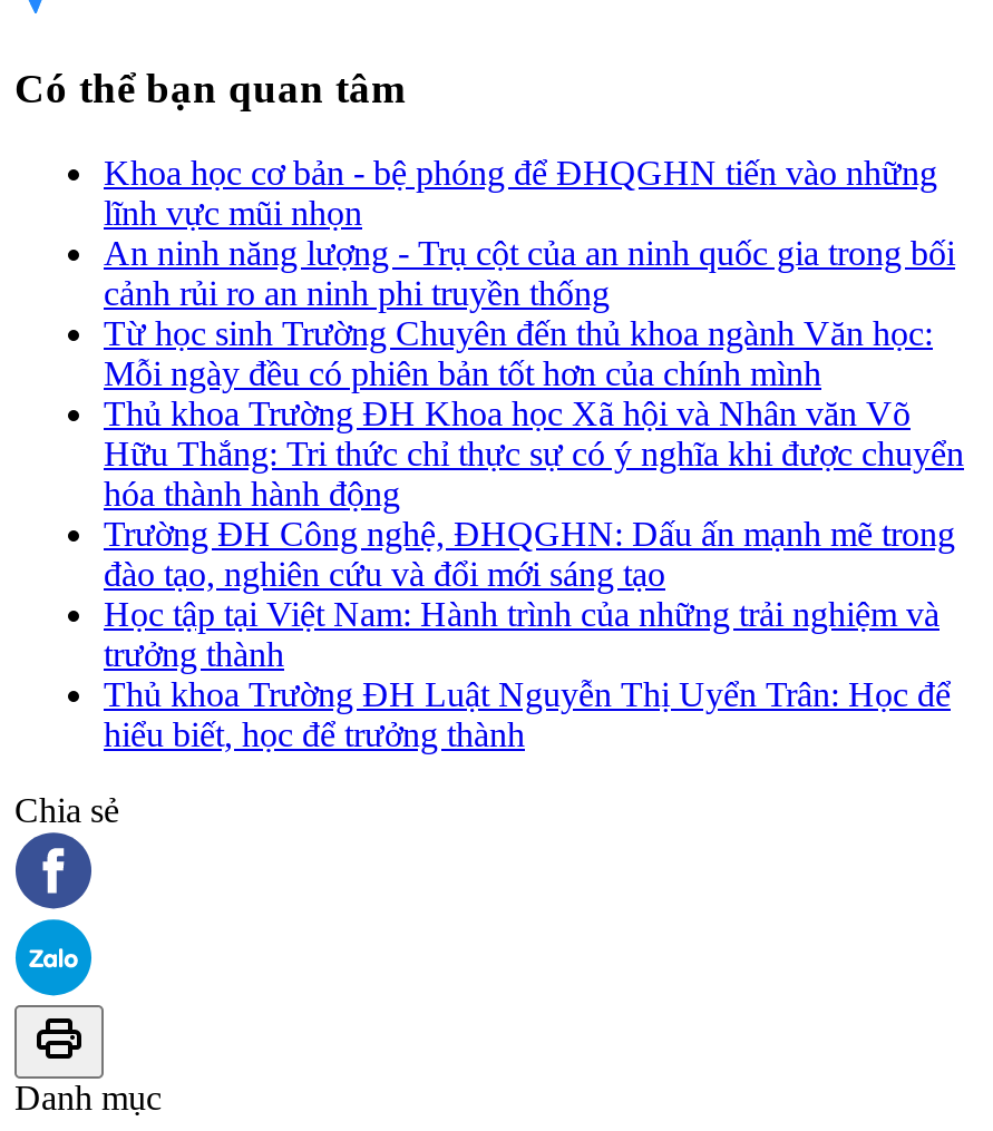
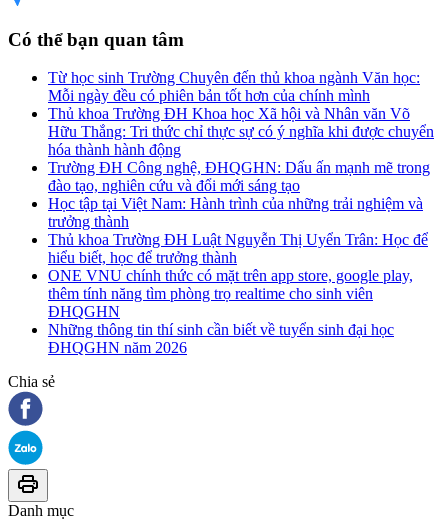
- Khoa học cơ bản - bệ phóng để ĐHQGHN tiến vào những
- lĩnh vực mũi nhọn
- An ninh năng lượng - Trụ cột của an ninh quốc gia trong bối
- cảnh rủi ro an ninh phi truyền thống

moved up: Từ học sinh Trường Chuyên đến thủ khoa ngành Văn học: | Mỗi ngày đều có phiên bản tốt hơn của chính mình | Thủ khoa Trường ĐH Khoa học Xã hội và Nhân văn Võ | ... | Thủ khoa Trường ĐH Luật Nguyễn Thị Uyển Trân: Học để | hiểu biết, học để trưởng thành

+ ONE VNU chính thức có mặt trên app store, google play,
+ thêm tính năng tìm phòng trọ realtime cho sinh viên
+ ĐHQGHN
+ Những thông tin thí sinh cần biết về tuyển sinh đại học
+ ĐHQGHN năm 2026
